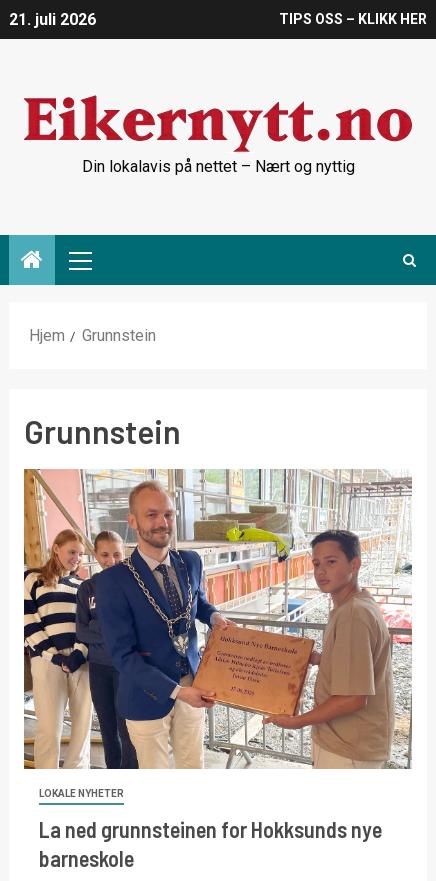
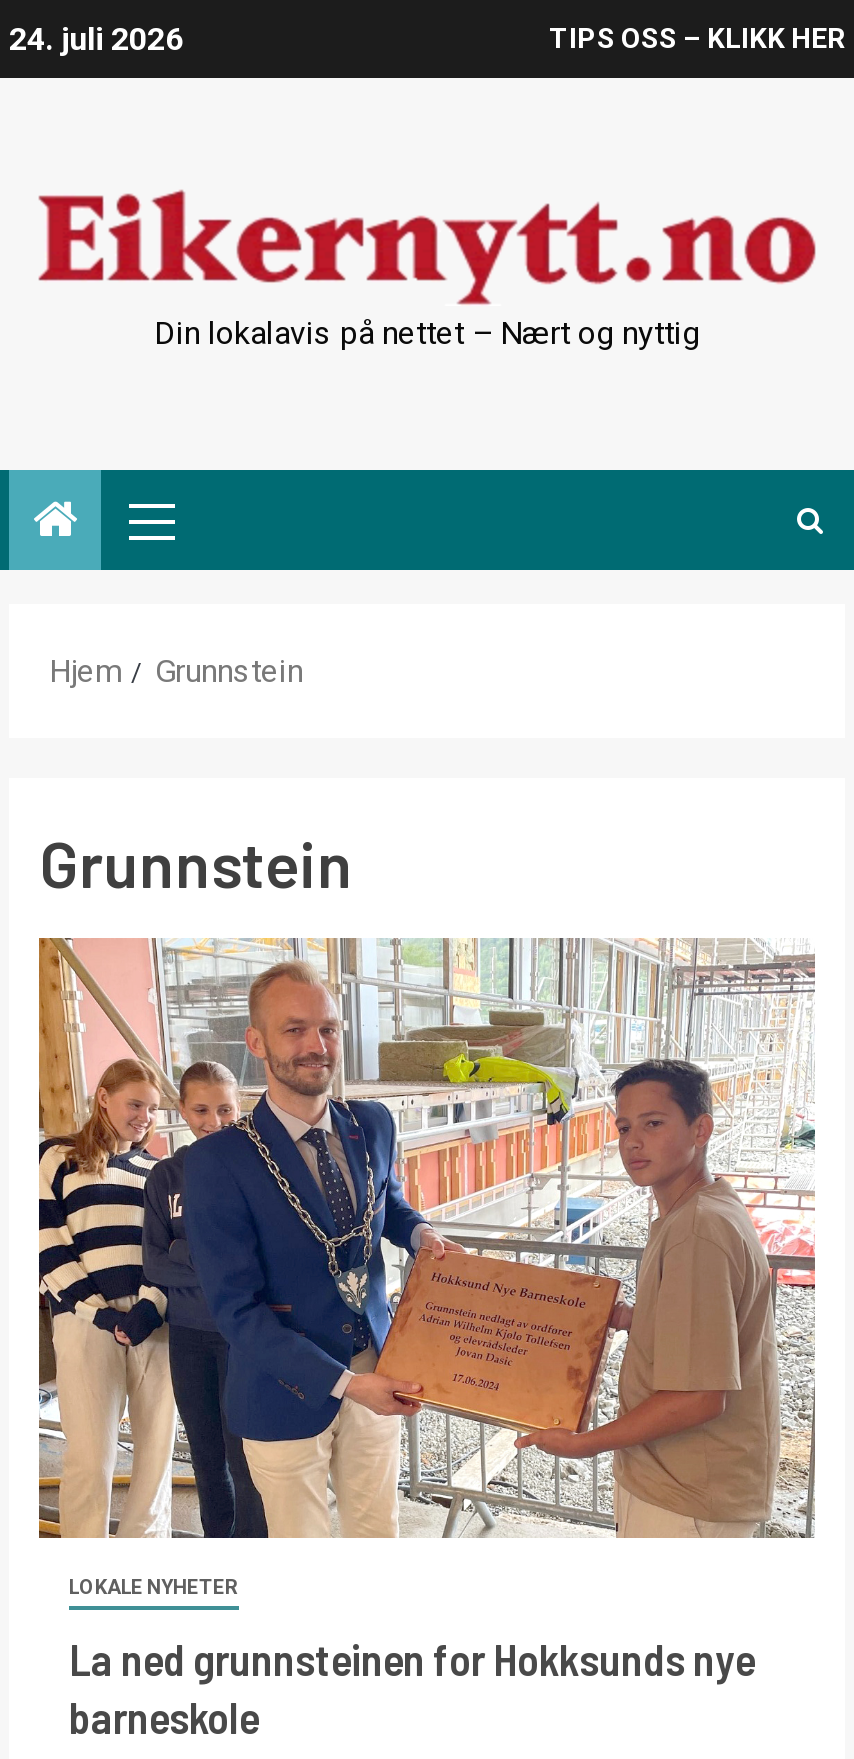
- 21. juli 2026
+ 24. juli 2026
